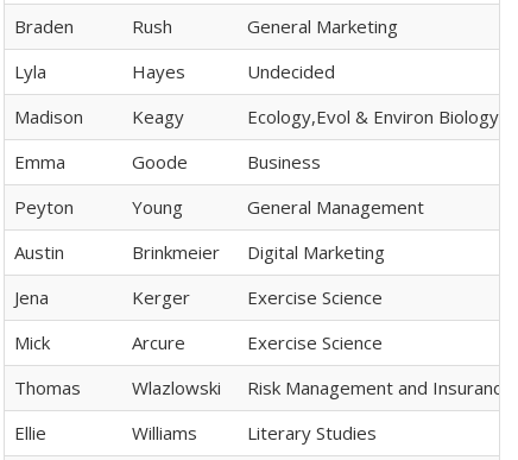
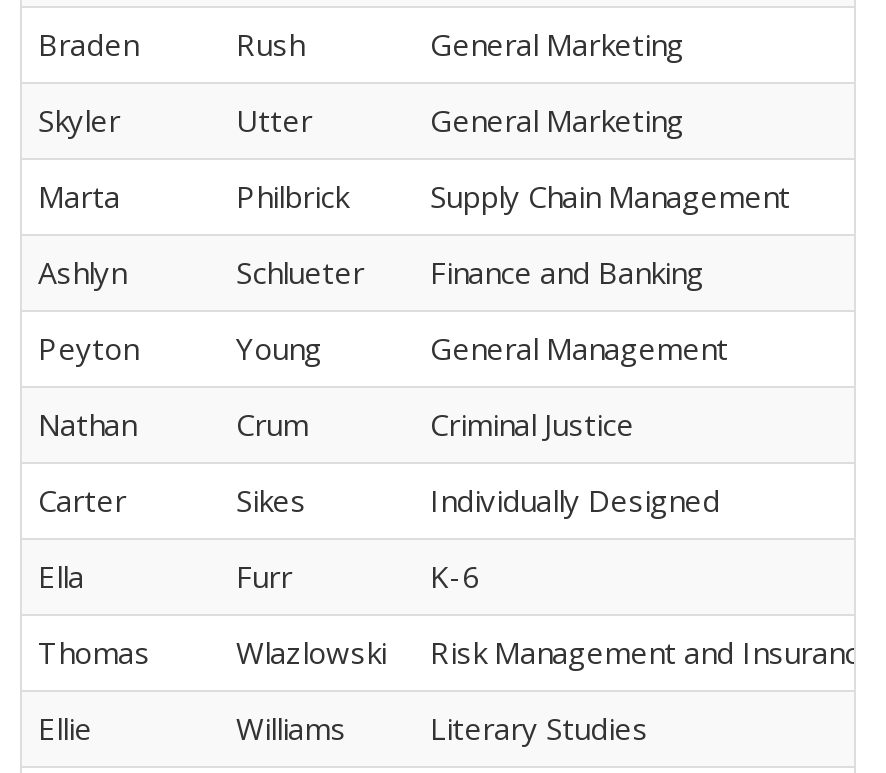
- Lyla
- Hayes
- Undecided
+ Skyler
+ Utter
+ General Marketing

- Madison
- Keagy
- Ecology,Evol & Environ Biology
+ Marta
+ Philbrick
+ Supply Chain Management

- Emma
- Goode
- Business
+ Ashlyn
+ Schlueter
+ Finance and Banking

- Austin
- Brinkmeier
- Digital Marketing
+ Nathan
+ Crum
+ Criminal Justice

- Jena
- Kerger
- Exercise Science
+ Carter
+ Sikes
+ Individually Designed

- Mick
- Arcure
- Exercise Science
+ Ella
+ Furr
+ K-6
